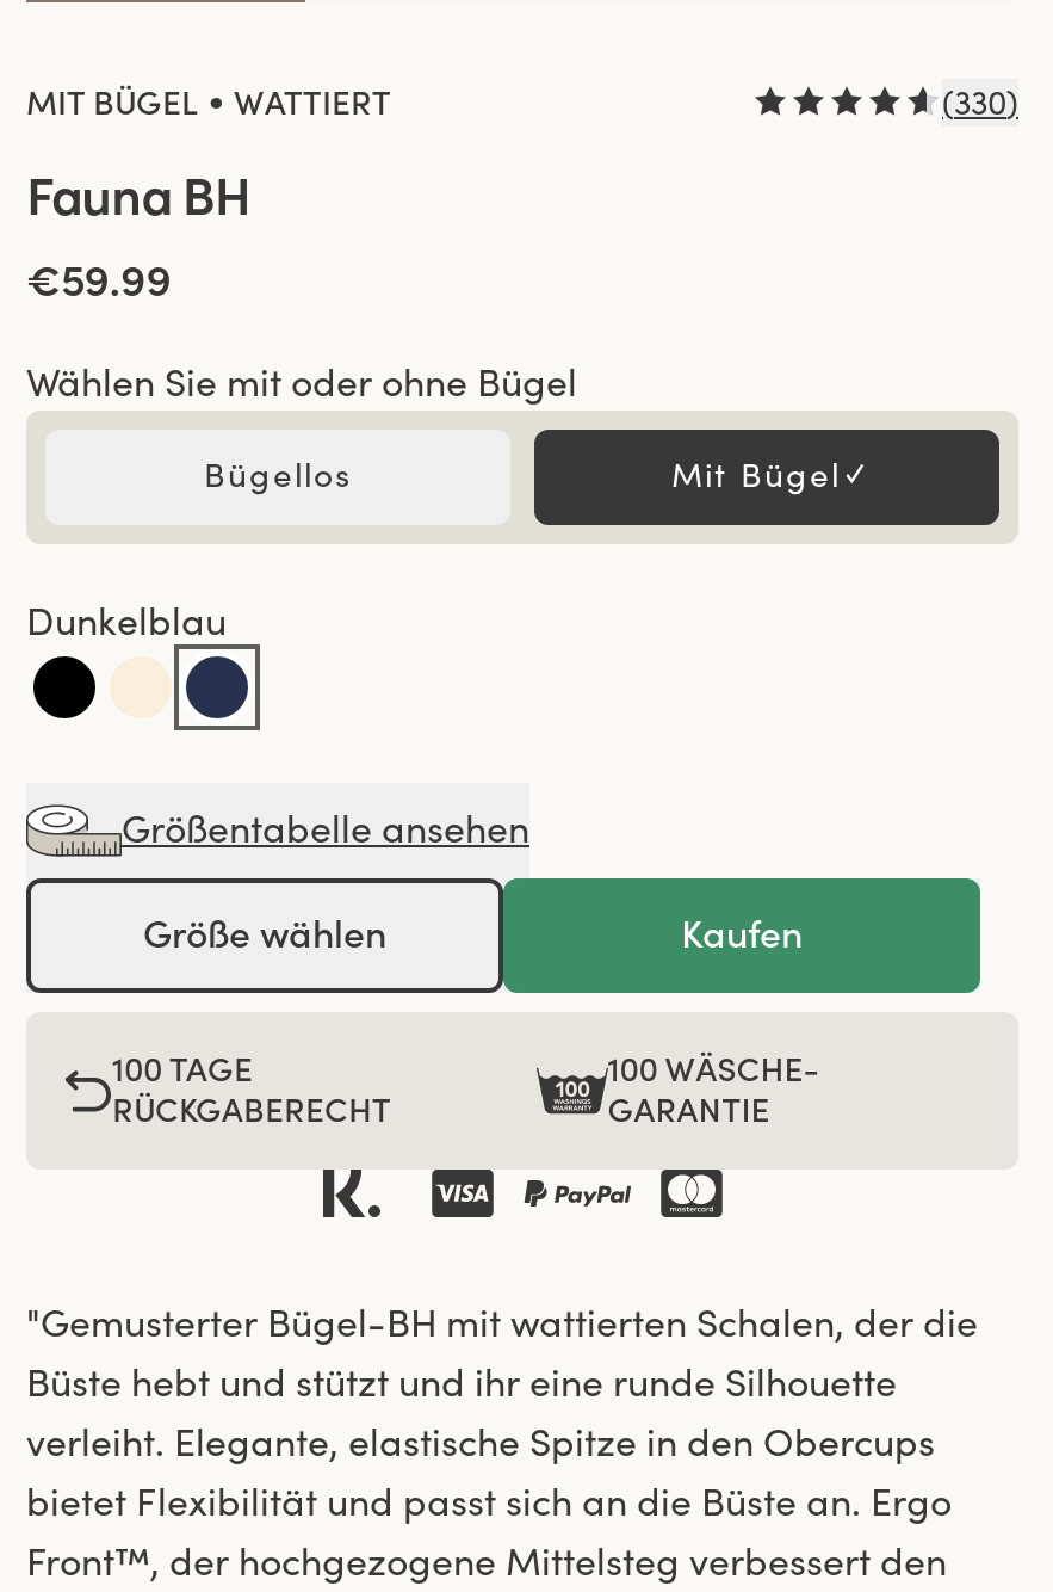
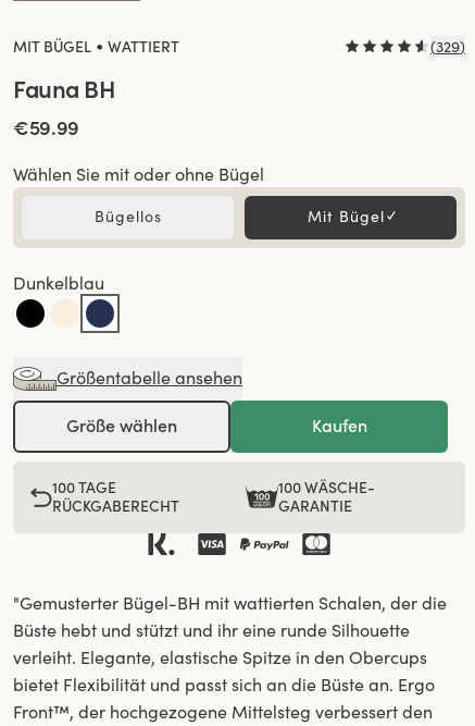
- (330)
+ (329)
